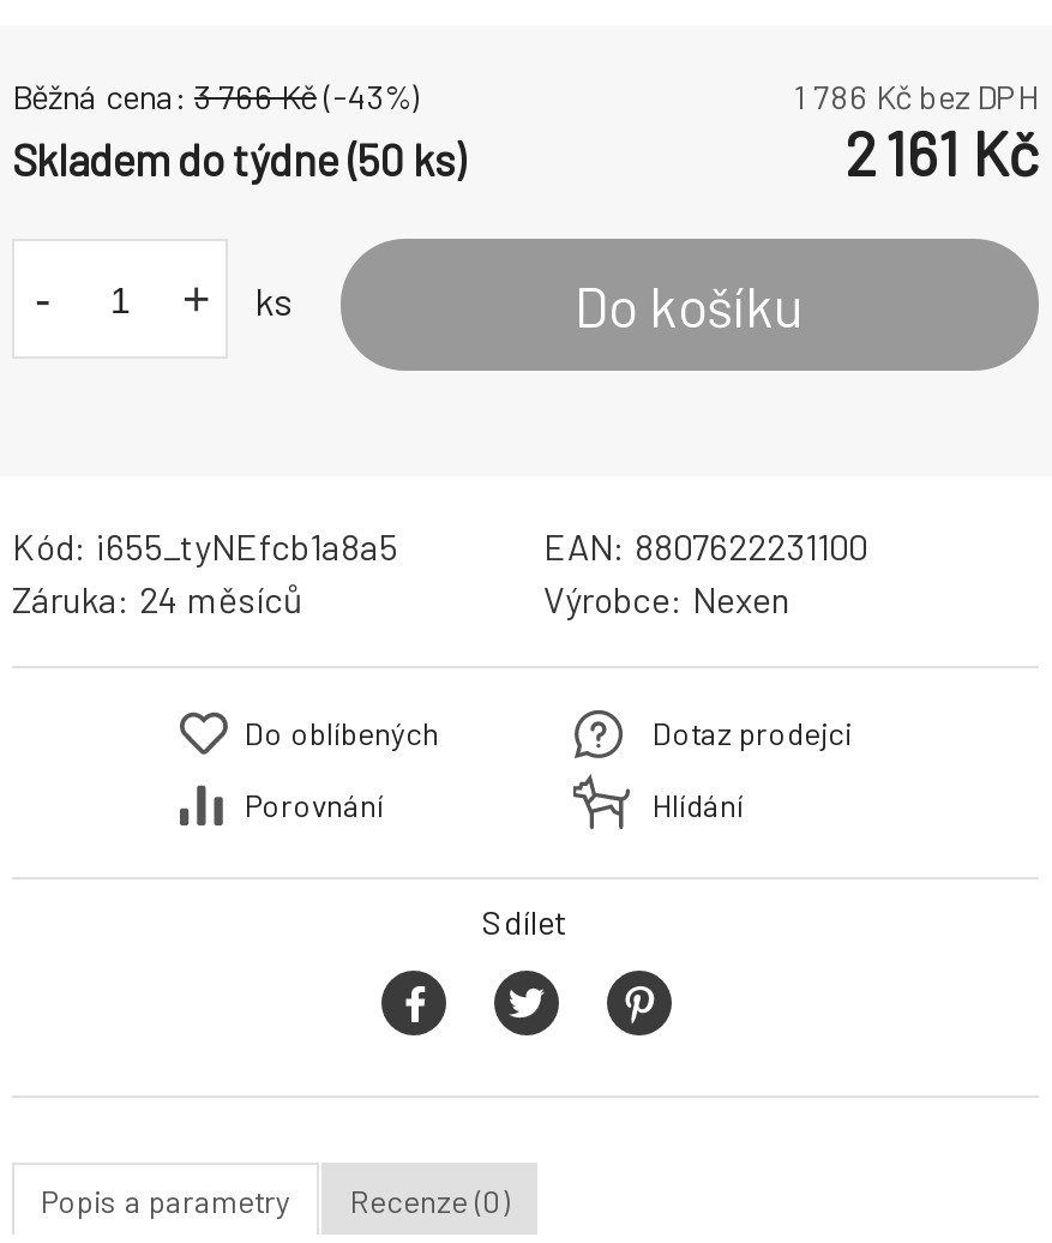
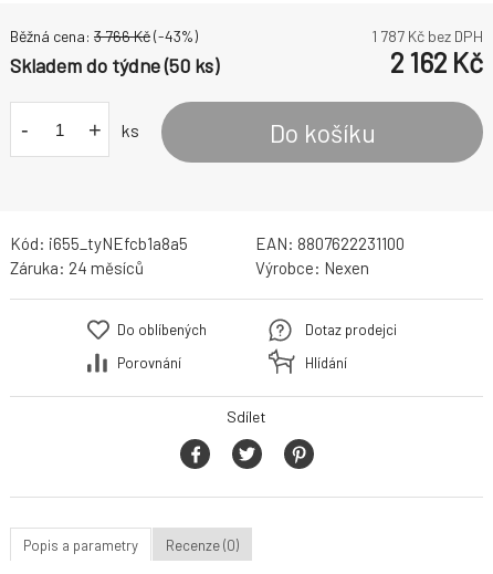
- 1 786 Kč bez DPH
+ 1 787 Kč bez DPH

- 2 161 Kč
+ 2 162 Kč
